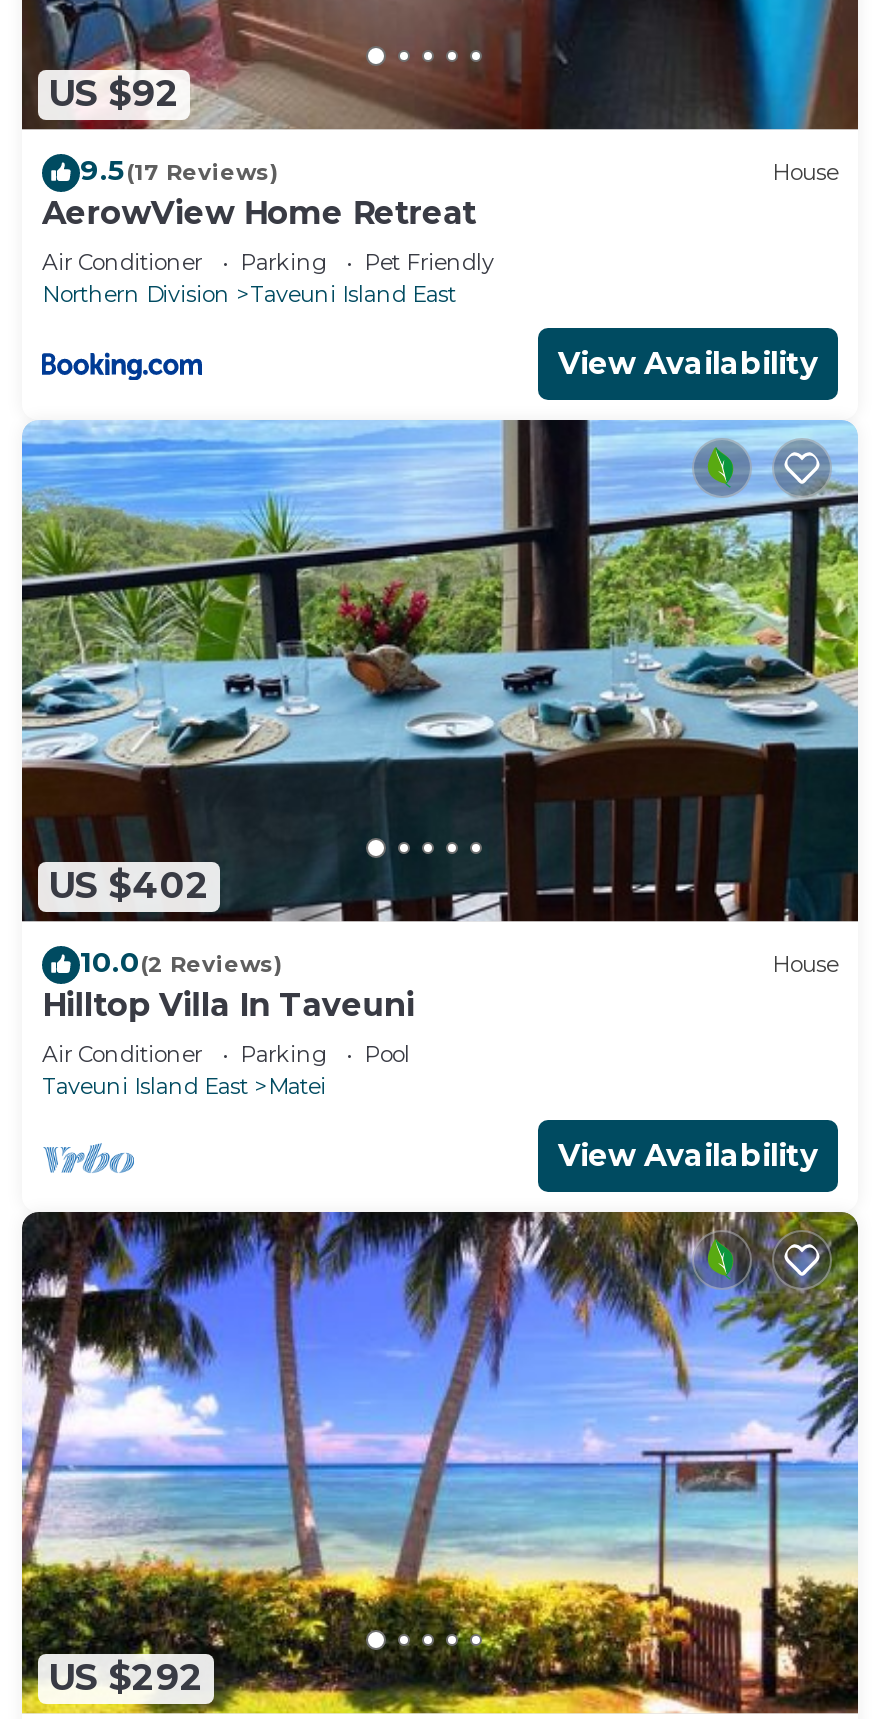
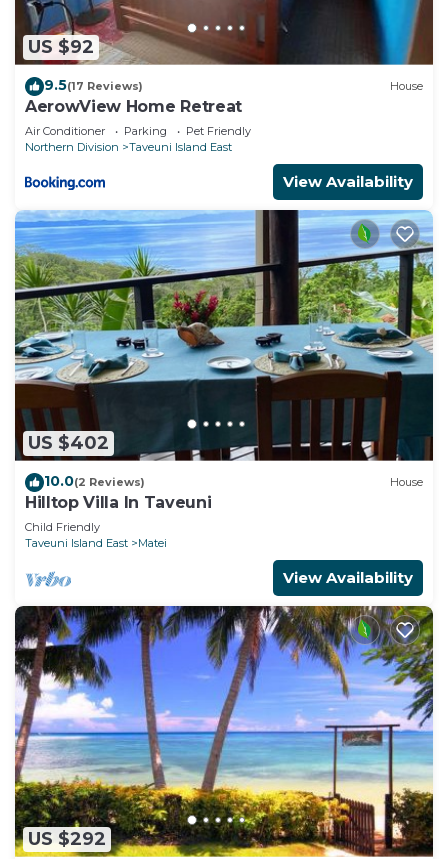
- Air Conditioner
- Parking
- Pool
+ Child Friendly
